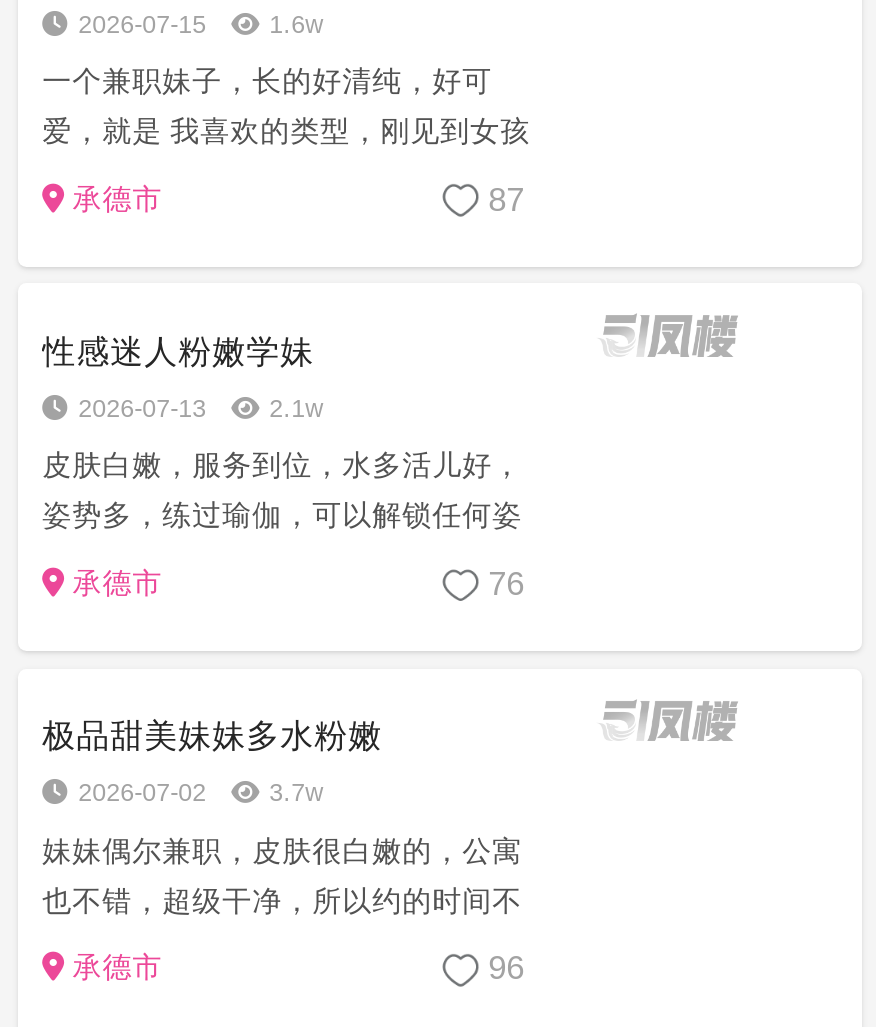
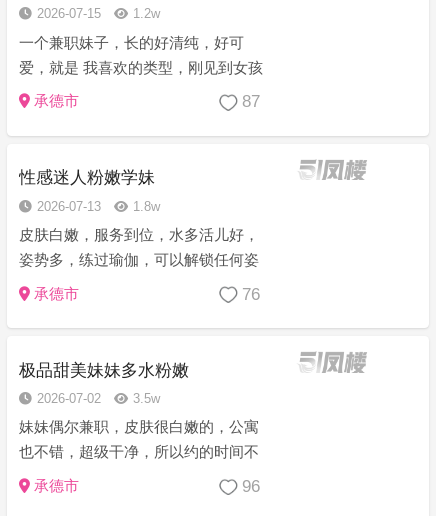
- 1.6w
+ 1.2w

- 2.1w
+ 1.8w

- 3.7w
+ 3.5w
